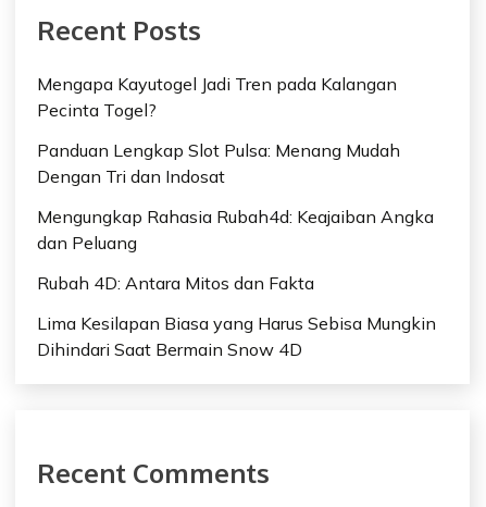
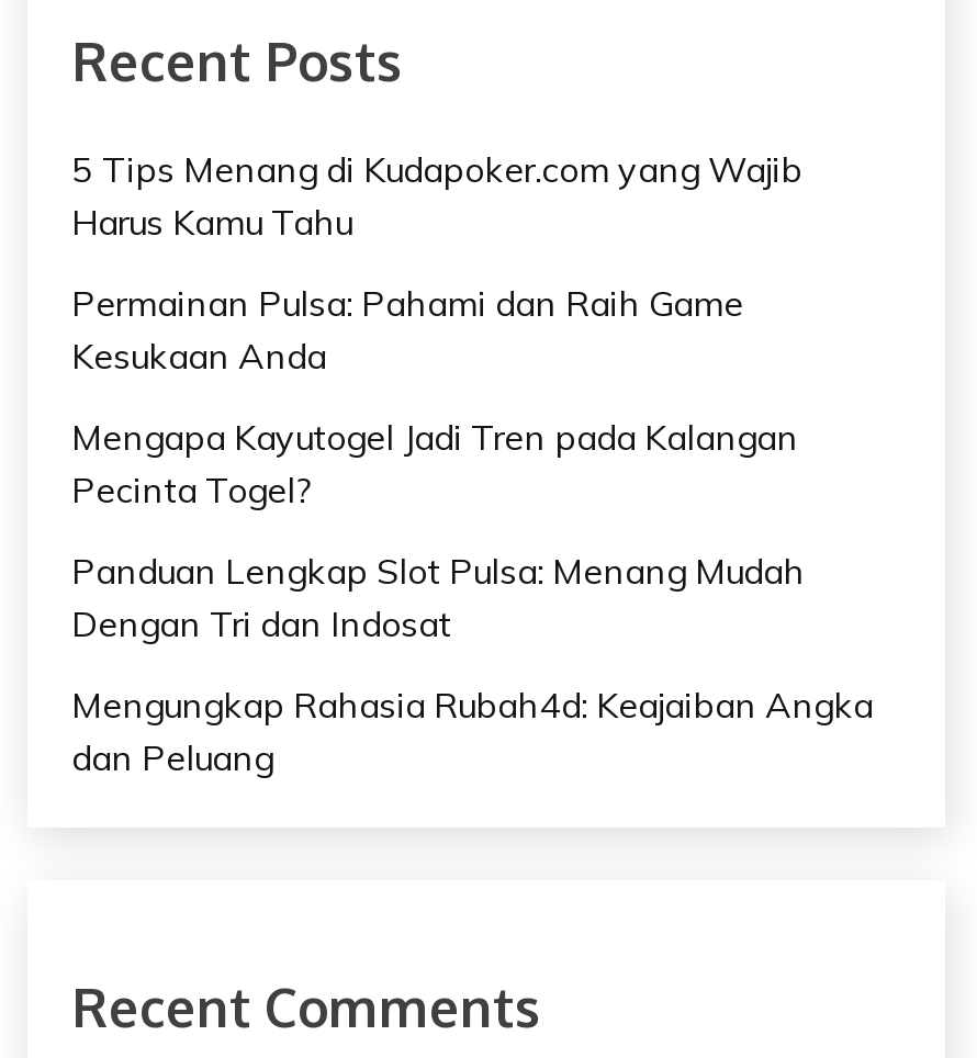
+ 5 Tips Menang di Kudapoker.com yang Wajib
+ Harus Kamu Tahu
+ Permainan Pulsa: Pahami dan Raih Game
+ Kesukaan Anda

moved down: Mengapa Kayutogel Jadi Tren pada Kalangan | Pecinta Togel? | Panduan Lengkap Slot Pulsa: Menang Mudah | Dengan Tri dan Indosat | Mengungkap Rahasia Rubah4d: Keajaiban Angka | dan Peluang

- Rubah 4D: Antara Mitos dan Fakta
- Lima Kesilapan Biasa yang Harus Sebisa Mungkin
- Dihindari Saat Bermain Snow 4D
